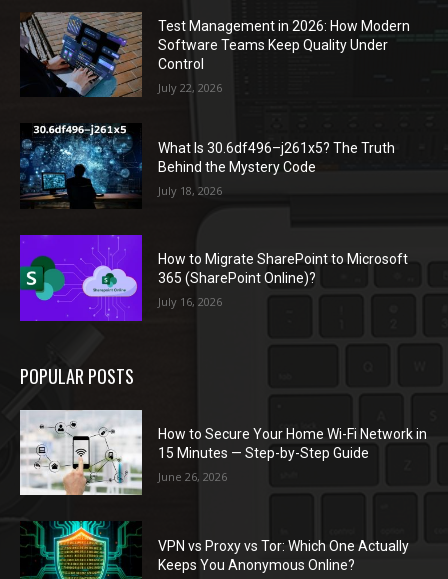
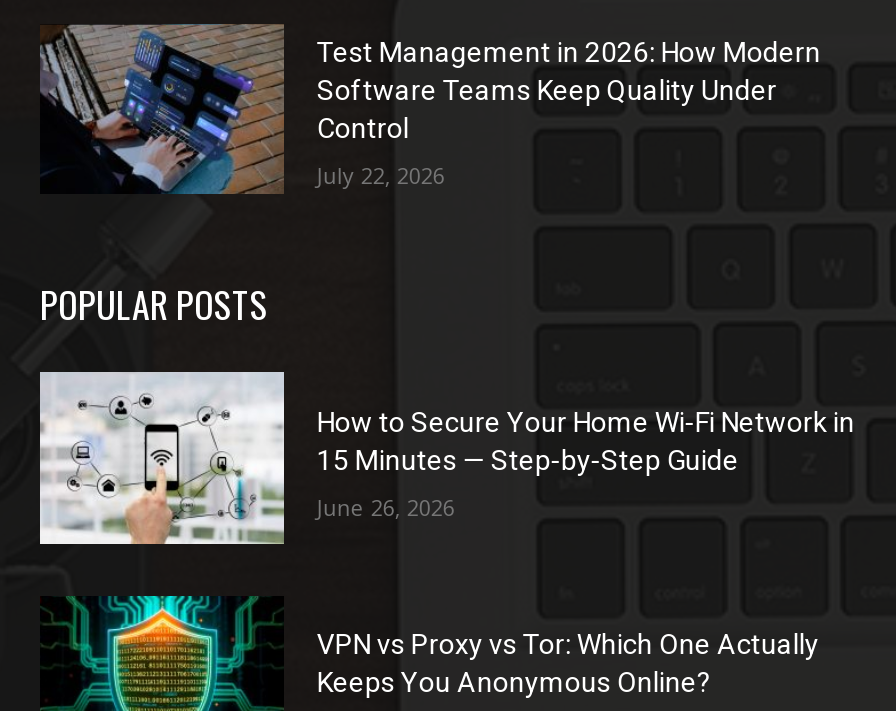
- [image]
- What Is 30.6df496–j261x5? The Truth
- Behind the Mystery Code
- July 18, 2026

- [image]
- How to Migrate SharePoint to Microsoft
- 365 (SharePoint Online)?
- July 16, 2026
